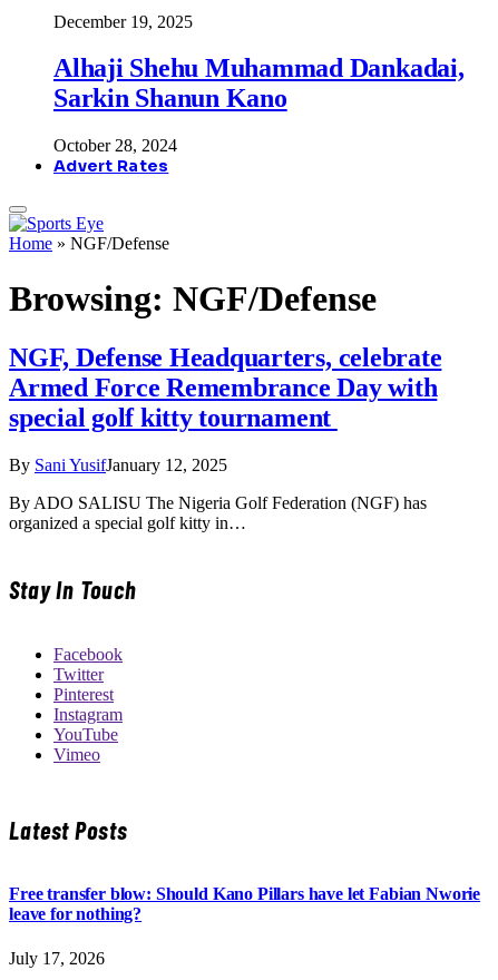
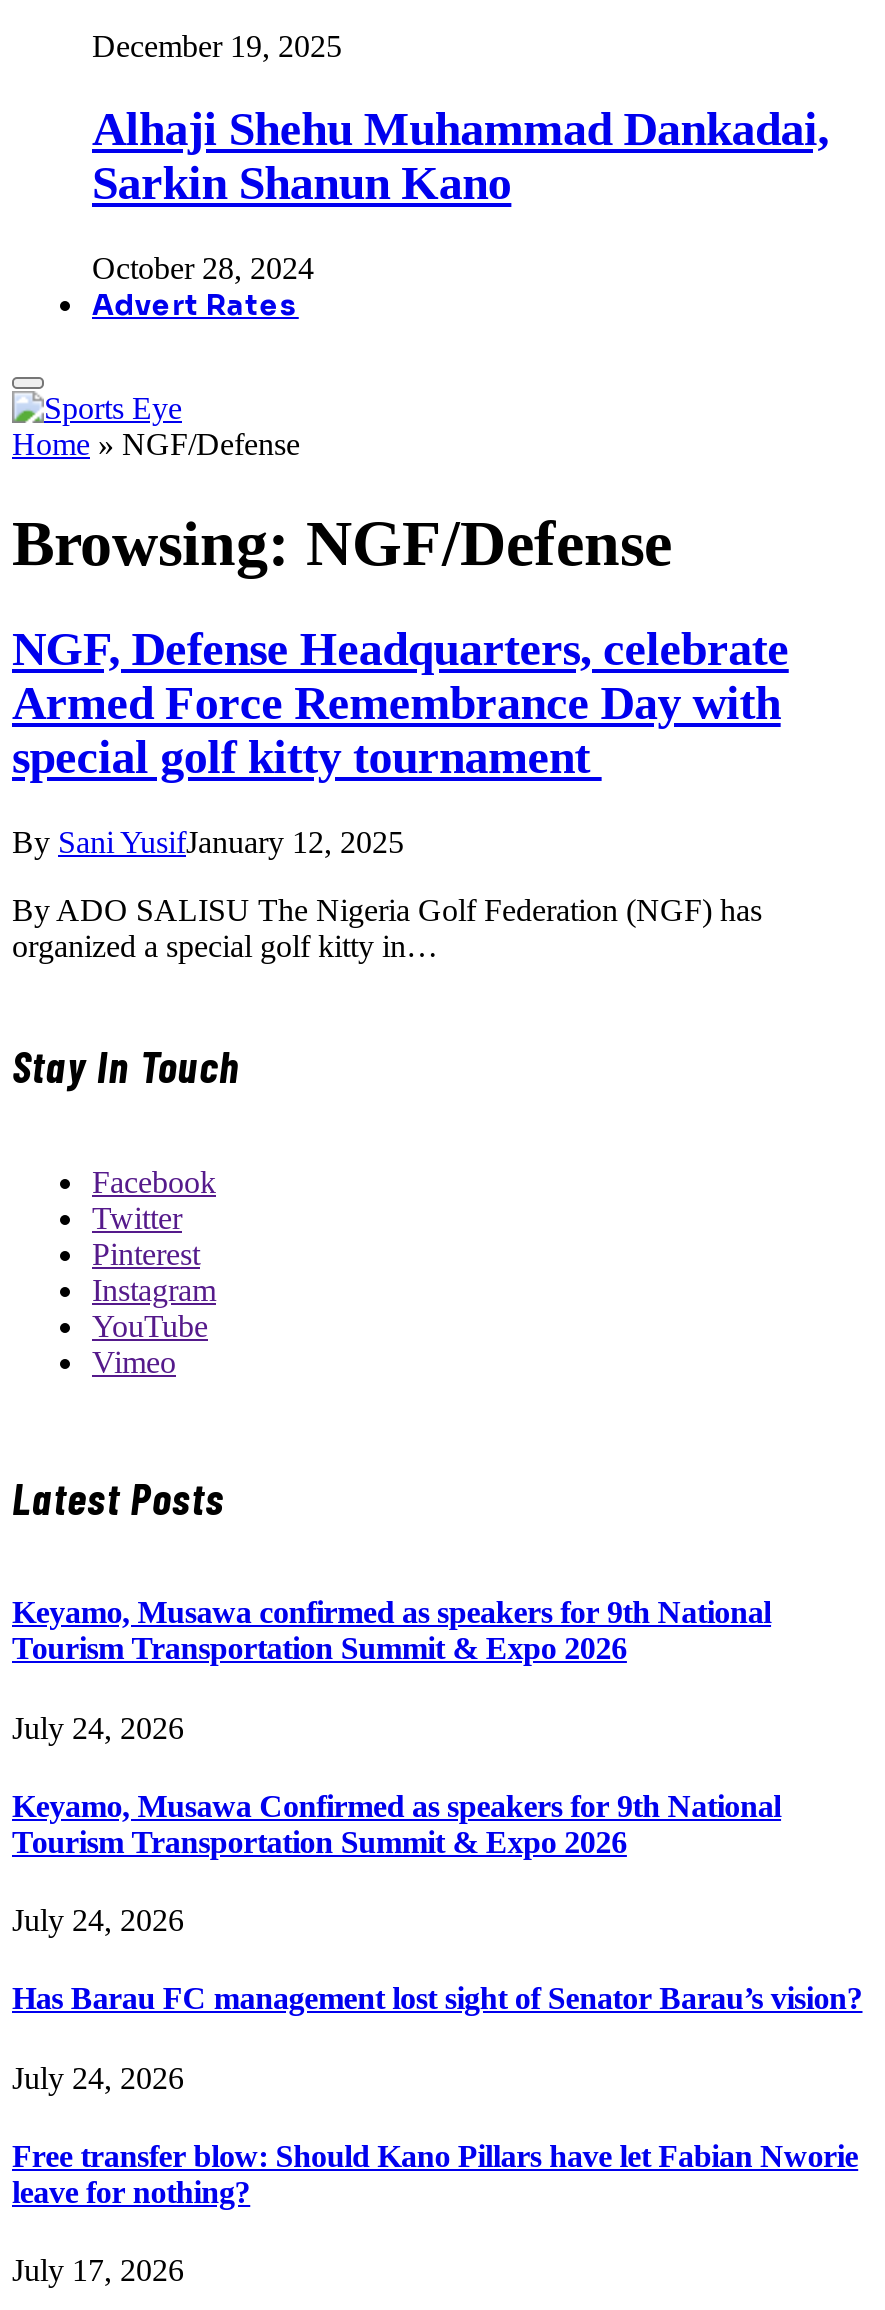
+ Keyamo, Musawa confirmed as speakers for 9th National
+ Tourism Transportation Summit & Expo 2026
+ July 24, 2026
+ Keyamo, Musawa Confirmed as speakers for 9th National
+ Tourism Transportation Summit & Expo 2026
+ July 24, 2026
+ Has Barau FC management lost sight of Senator Barau’s vision?
+ July 24, 2026
